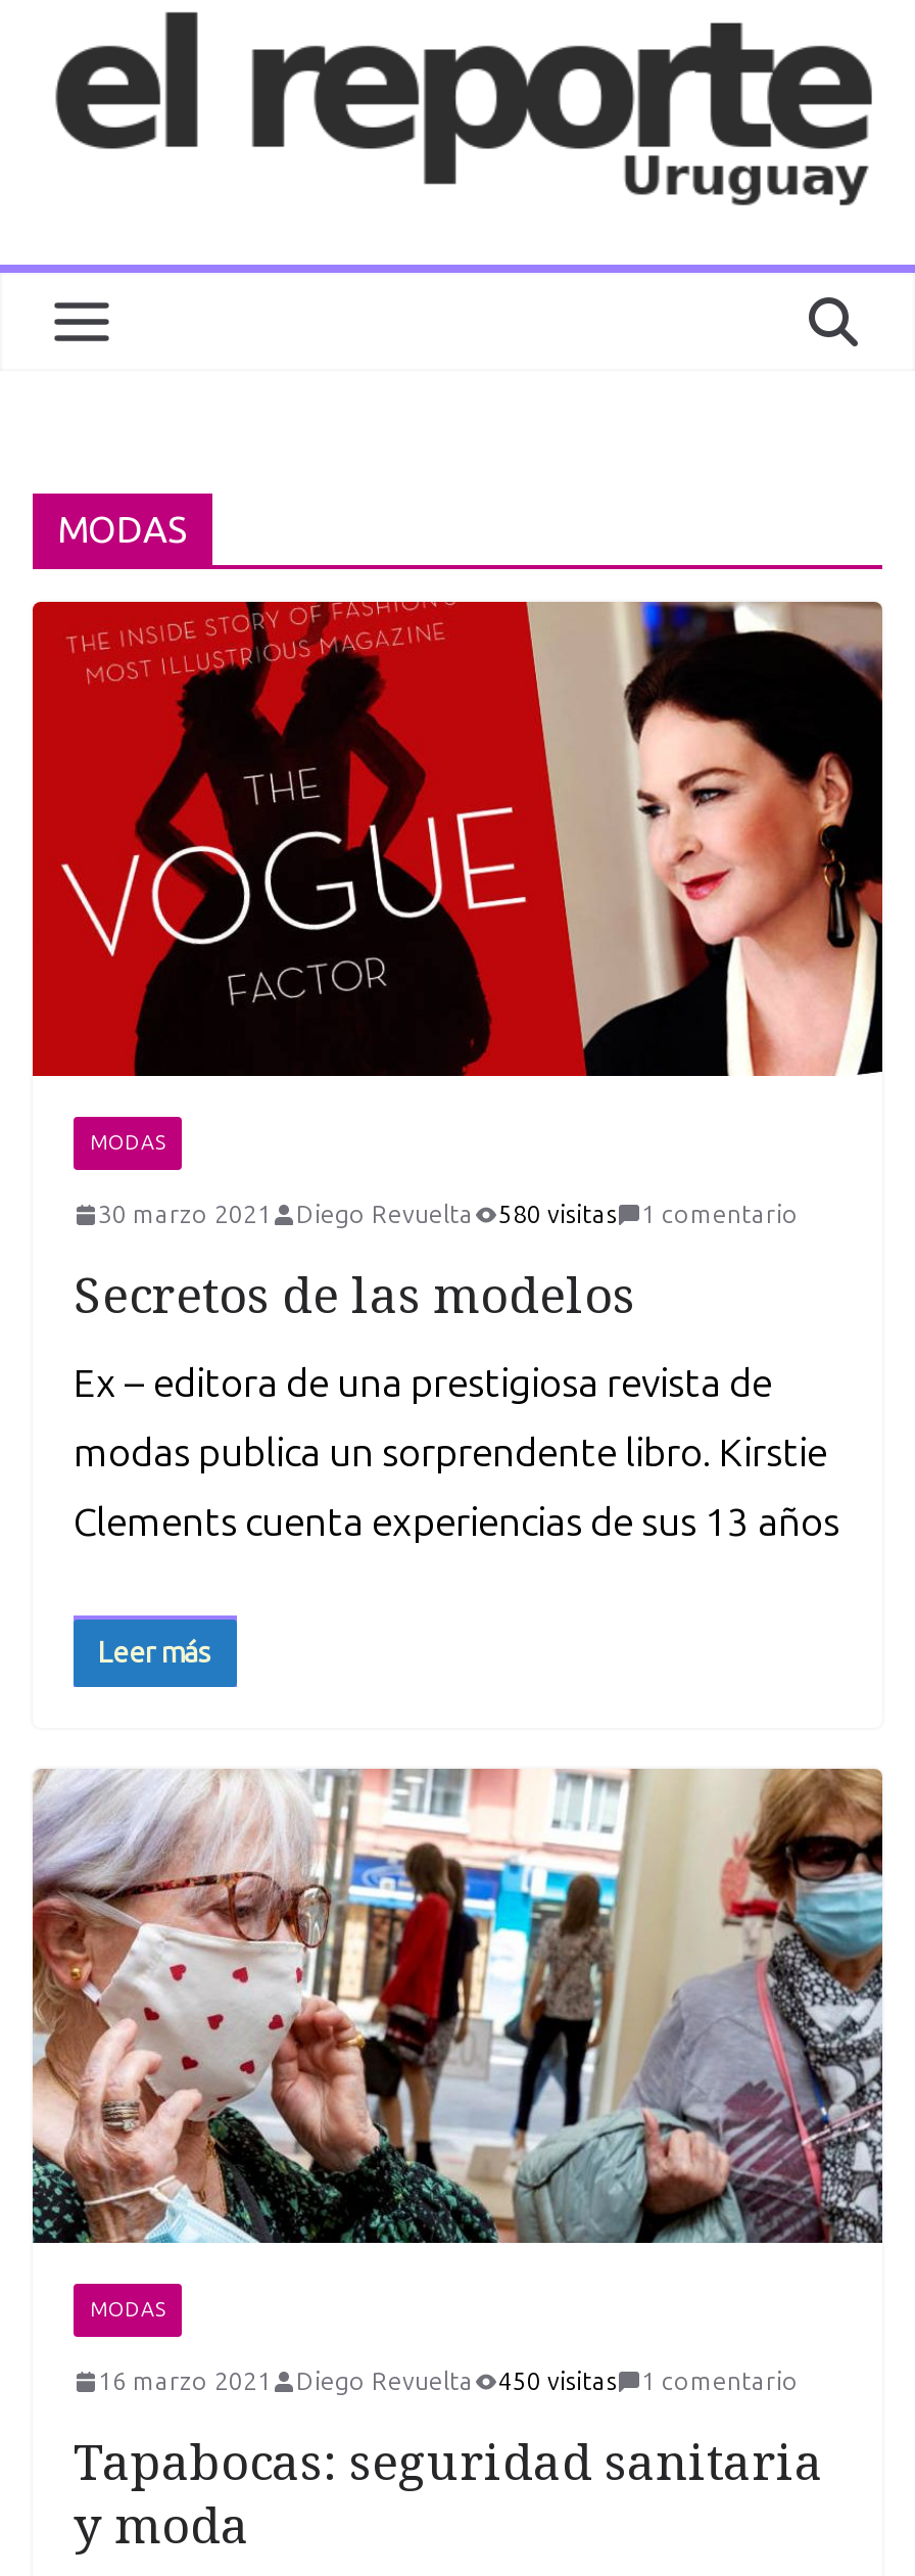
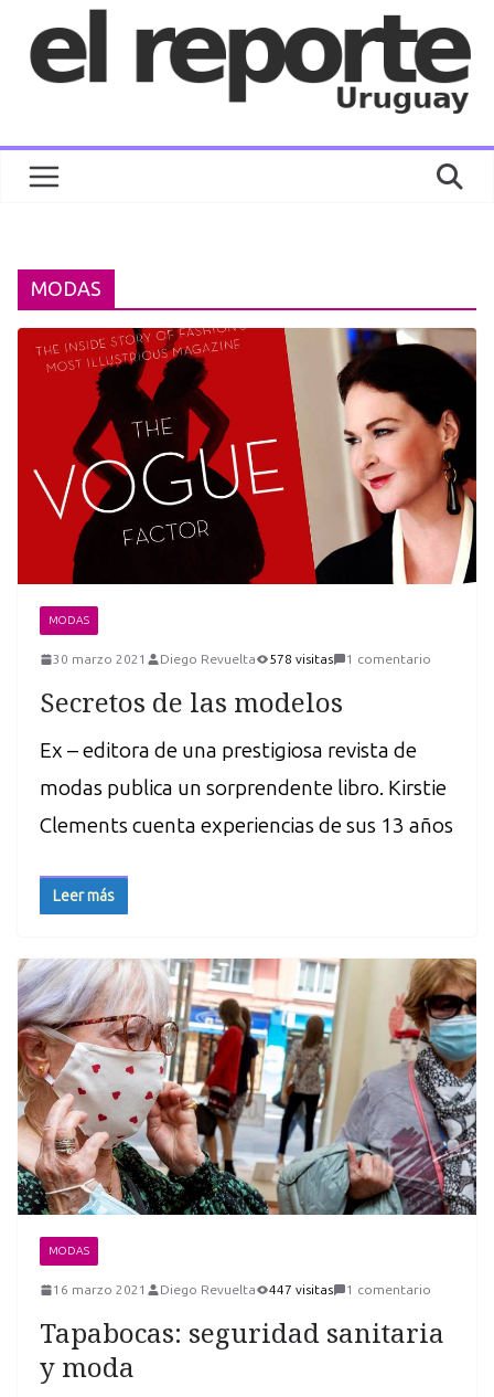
- 30 marzo 2021 Diego Revuelta 580 visitas 1 comentario
+ 30 marzo 2021 Diego Revuelta 578 visitas 1 comentario

- 16 marzo 2021 Diego Revuelta 450 visitas 1 comentario
+ 16 marzo 2021 Diego Revuelta 447 visitas 1 comentario
